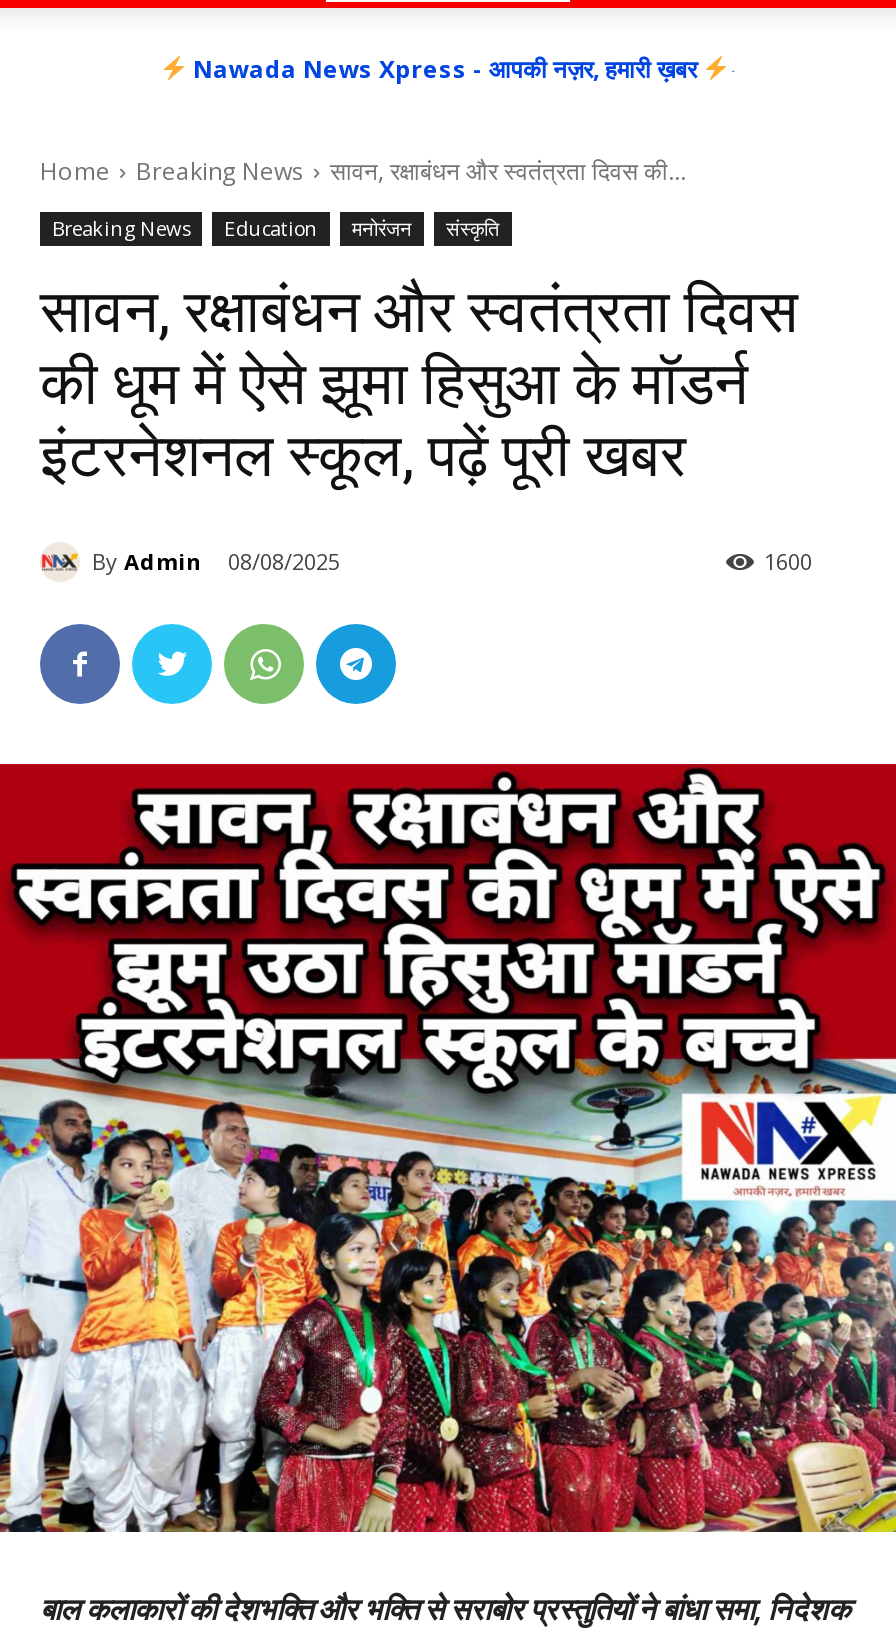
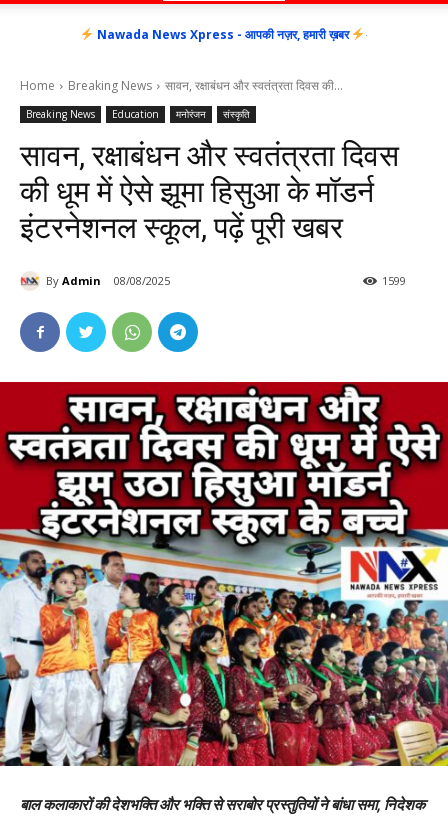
- 1600
+ 1599
